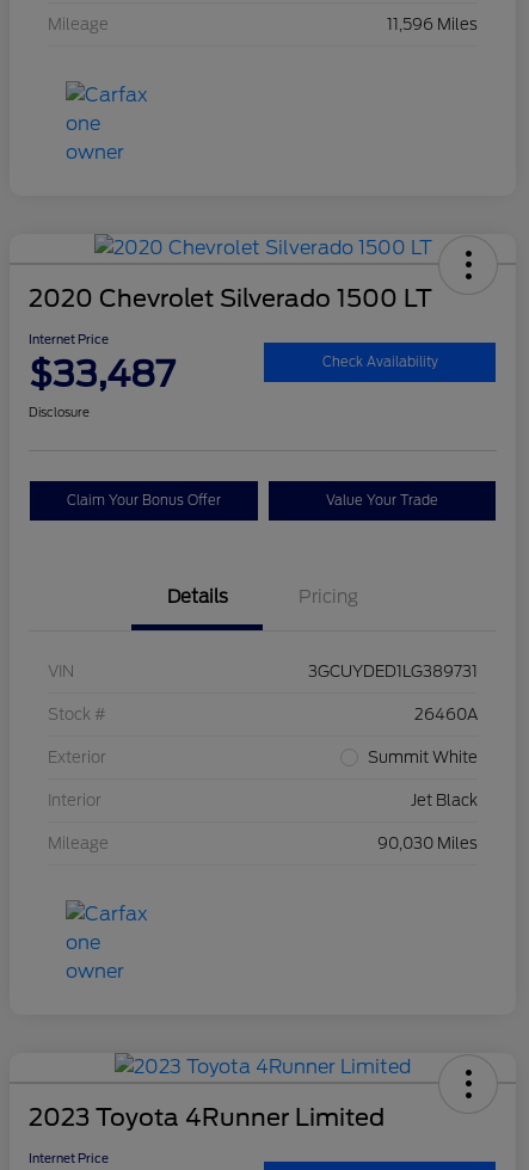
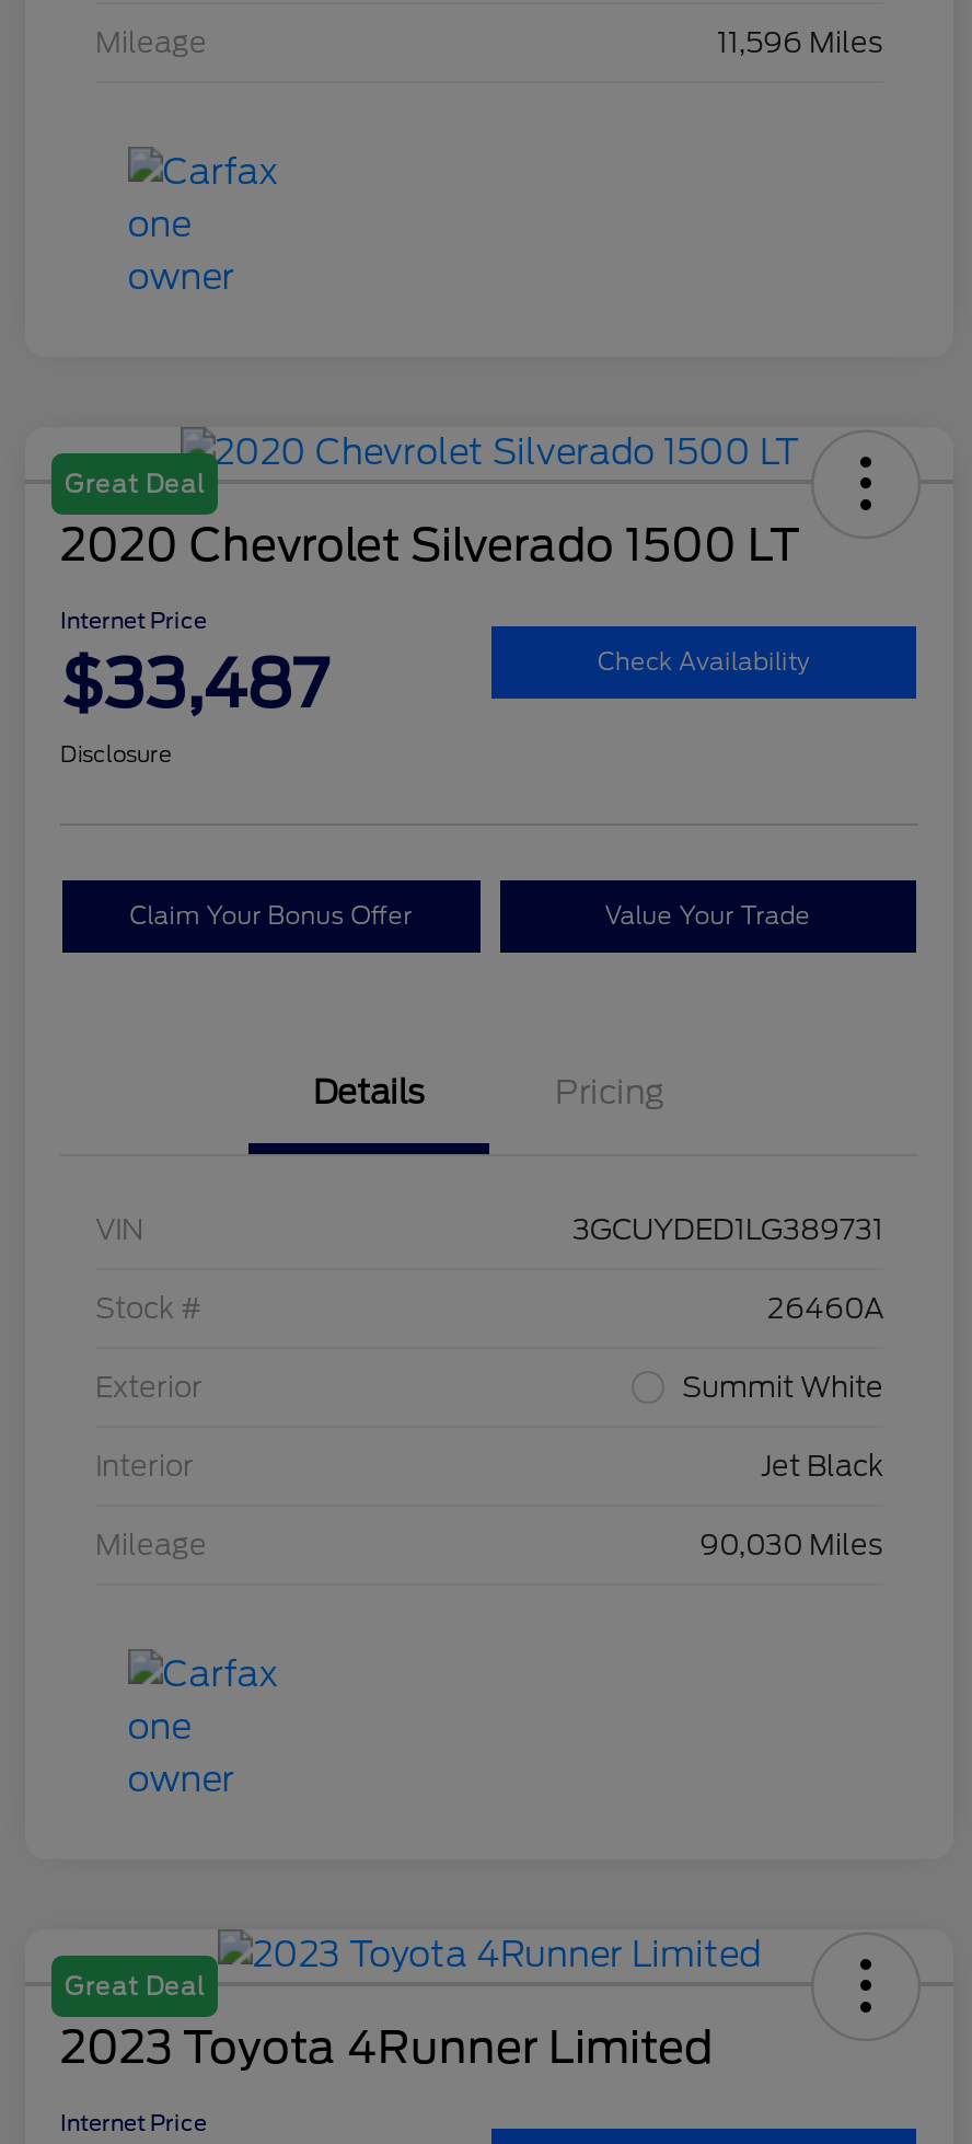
+ Great Deal

+ Great Deal
